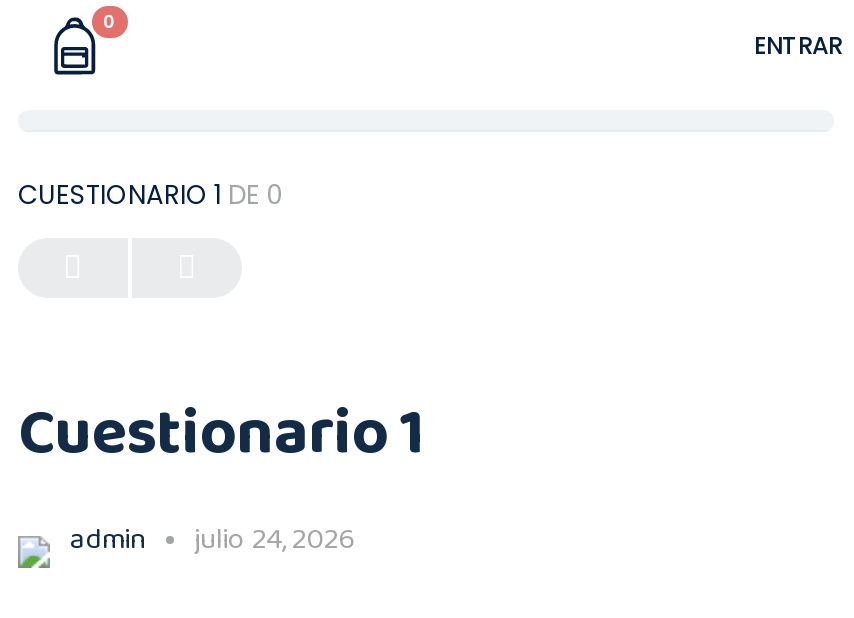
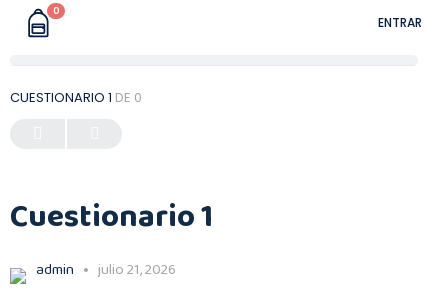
- admin julio 24, 2026
+ admin julio 21, 2026
